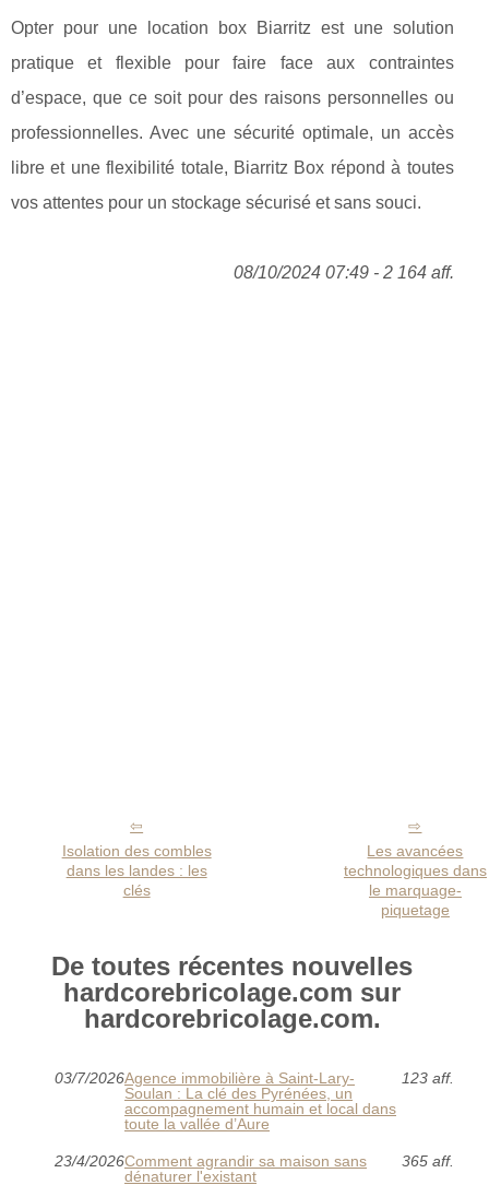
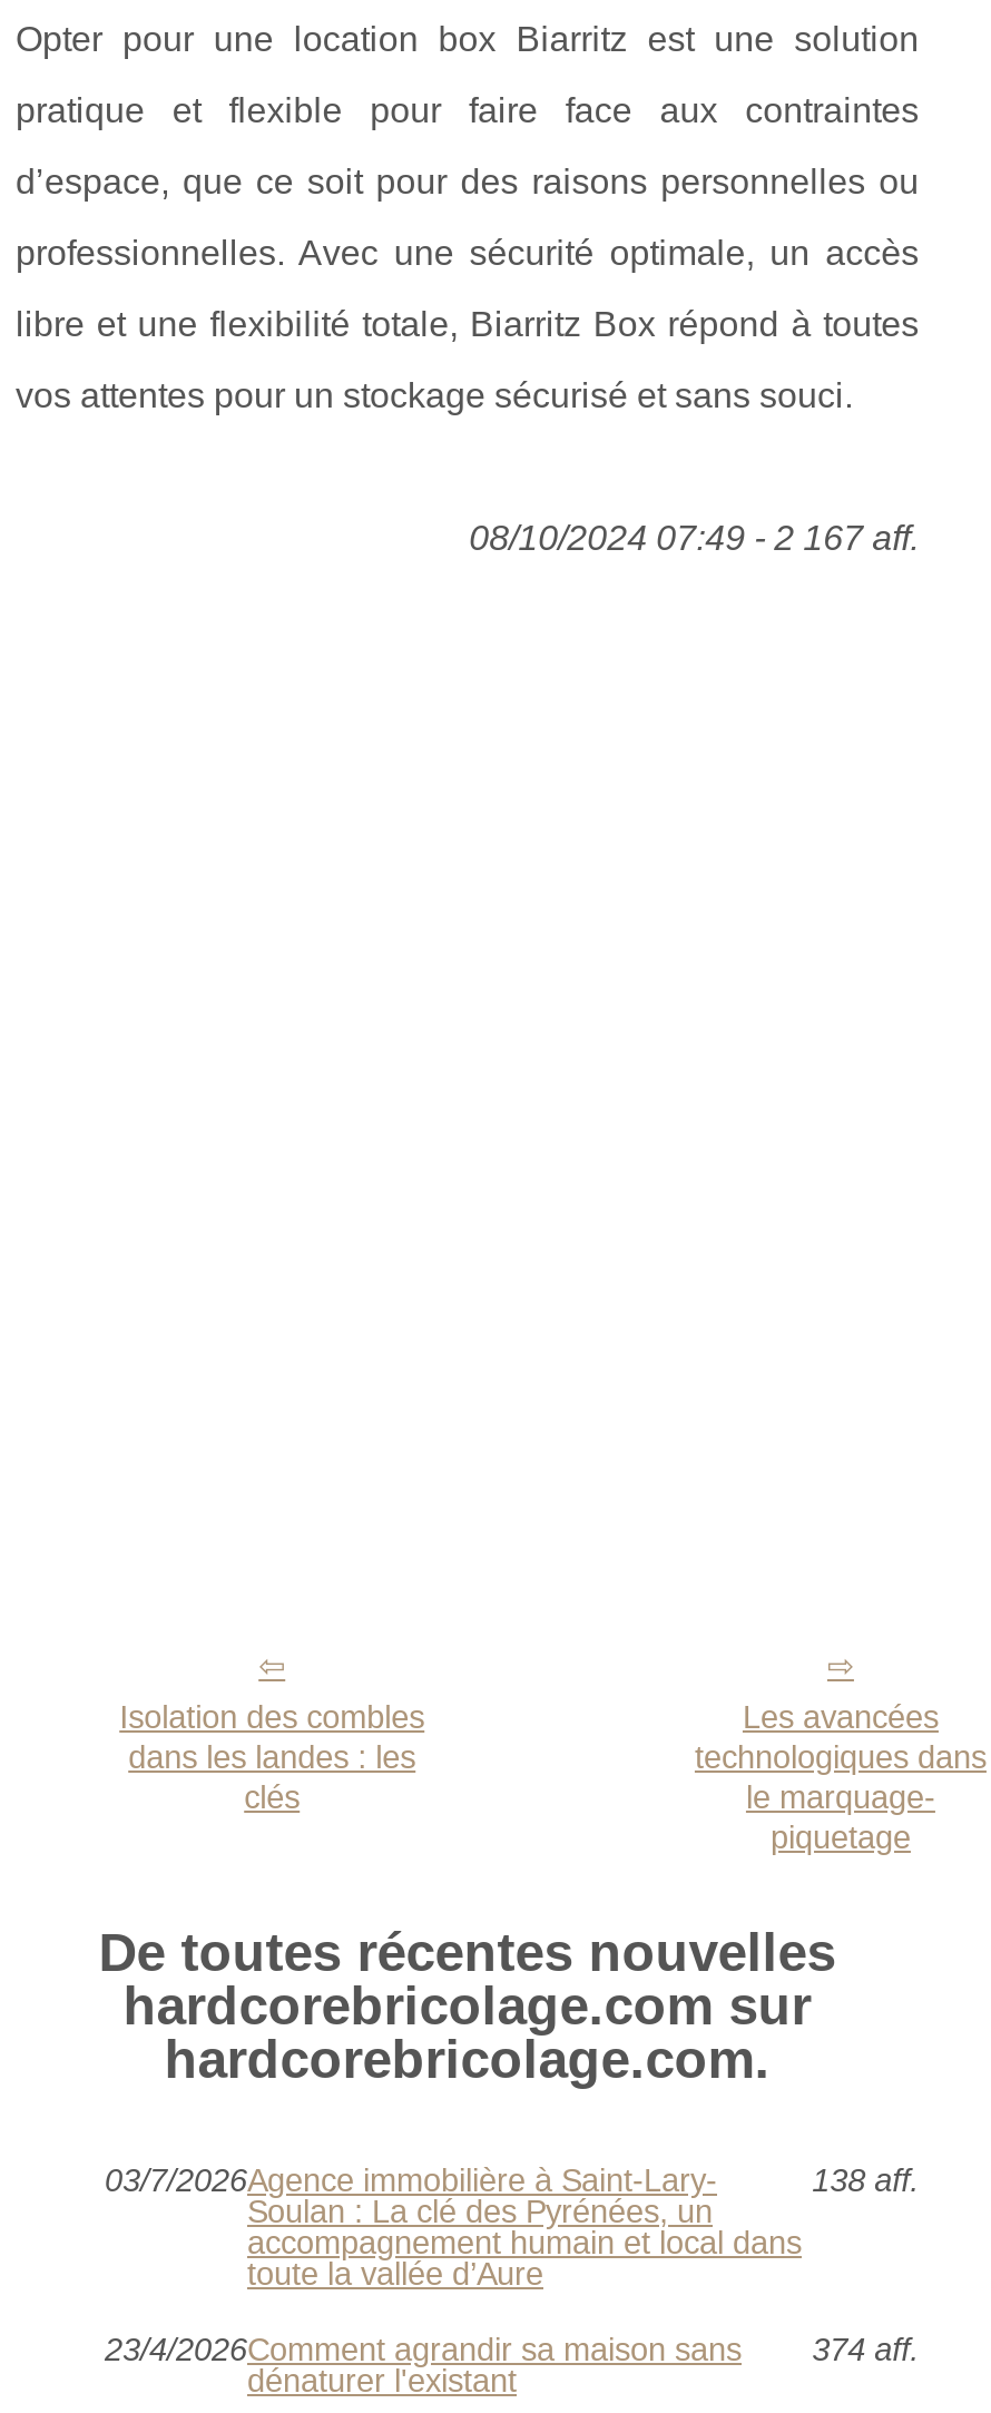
- 08/10/2024 07:49 - 2 164 aff.
+ 08/10/2024 07:49 - 2 167 aff.

- 123 aff.
+ 138 aff.

- 23/4/2026Comment agrandir sa maison sans 365 aff.
+ 23/4/2026Comment agrandir sa maison sans 374 aff.
